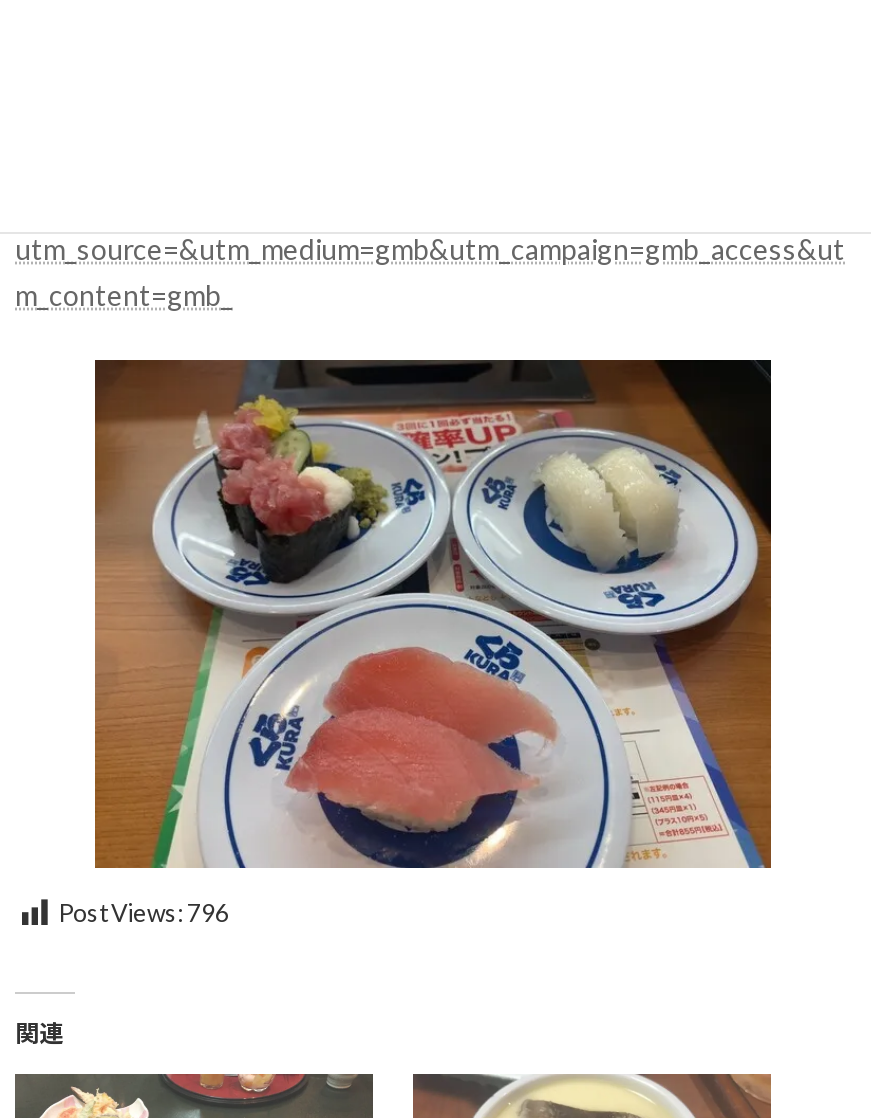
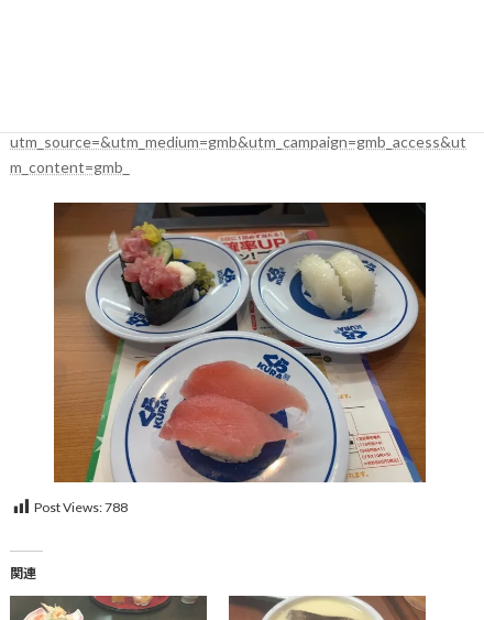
- Post Views: 796
+ Post Views: 788
